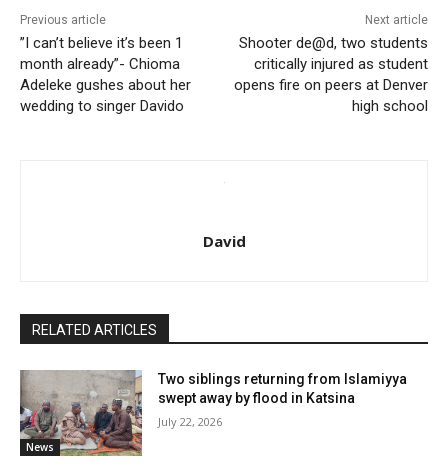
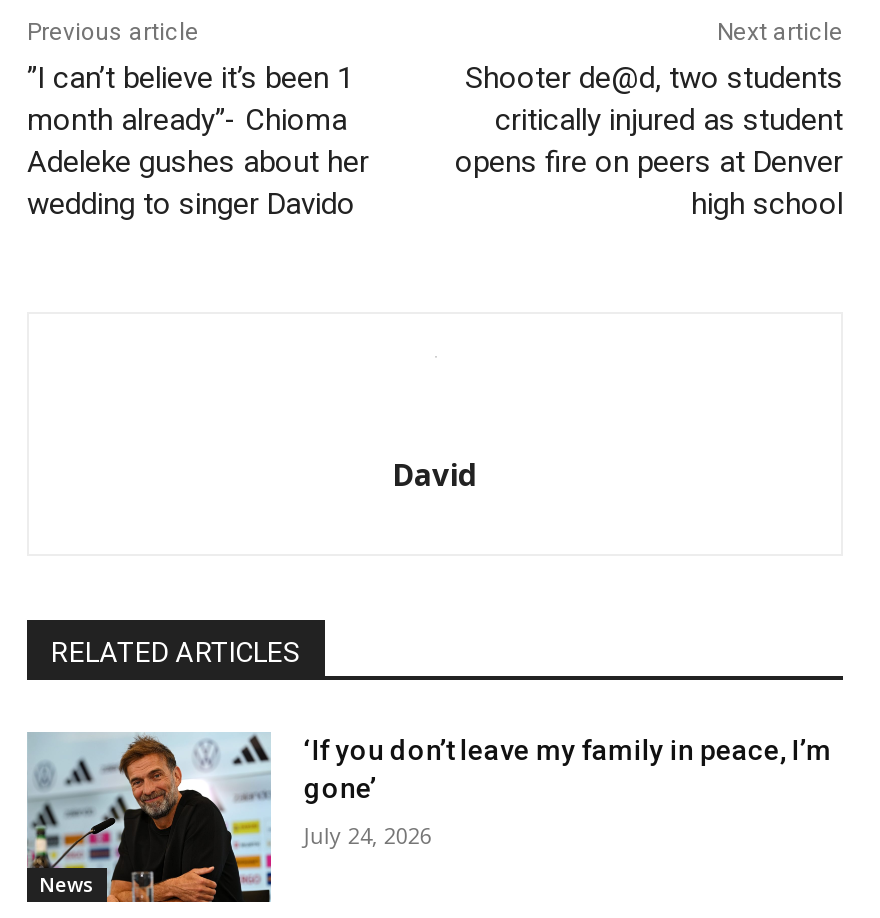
- [image]
- Two siblings returning from Islamiyya
- swept away by flood in Katsina
+ [image]
+ ‘If you don’t leave my family in peace, I’m
+ gone’

- July 22, 2026
+ July 24, 2026
